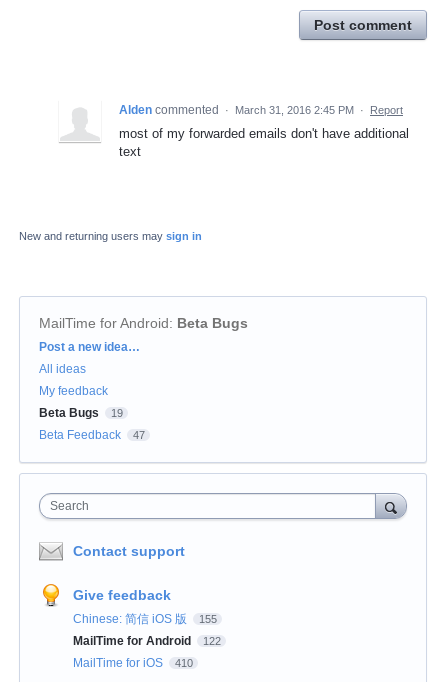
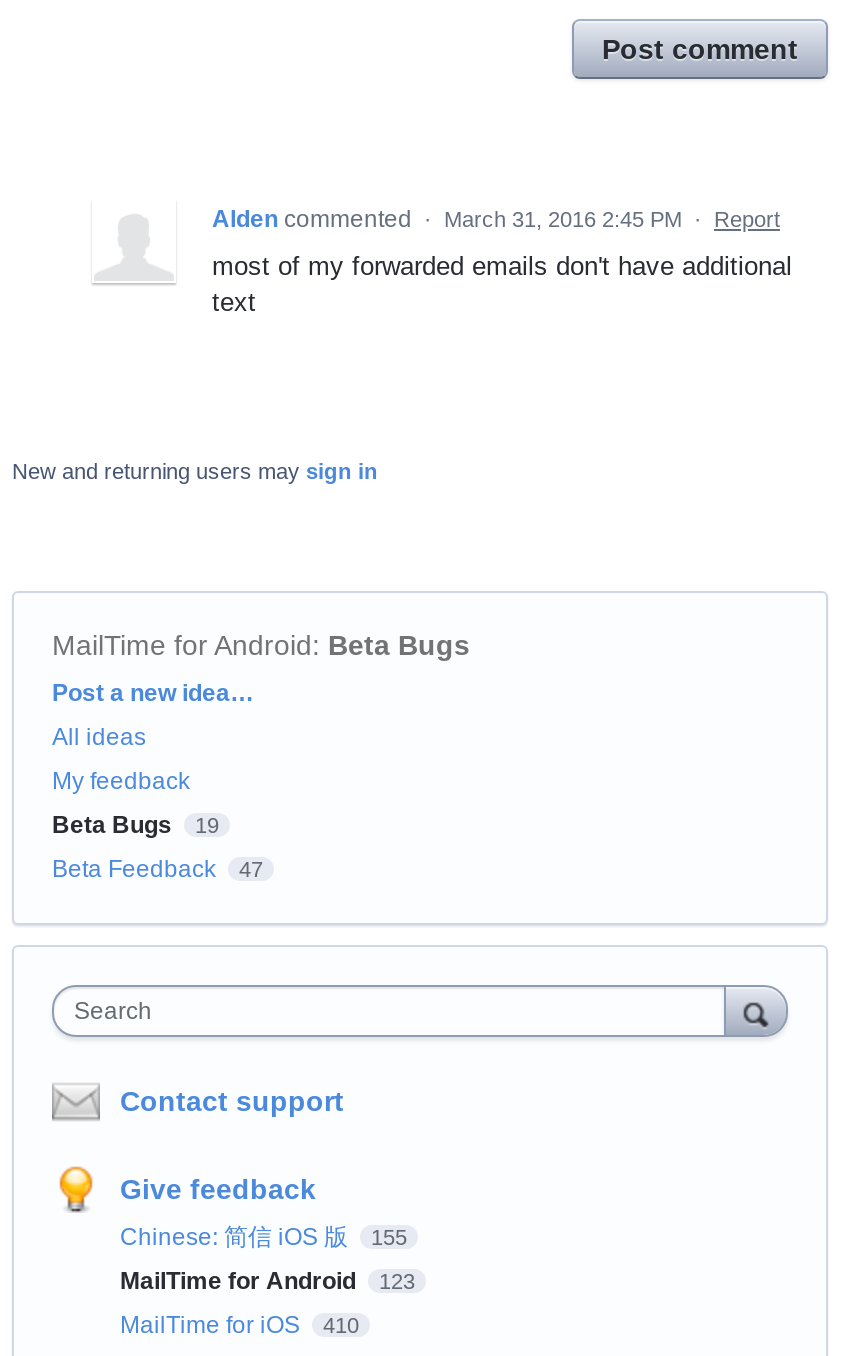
- MailTime for Android 122
+ MailTime for Android 123
